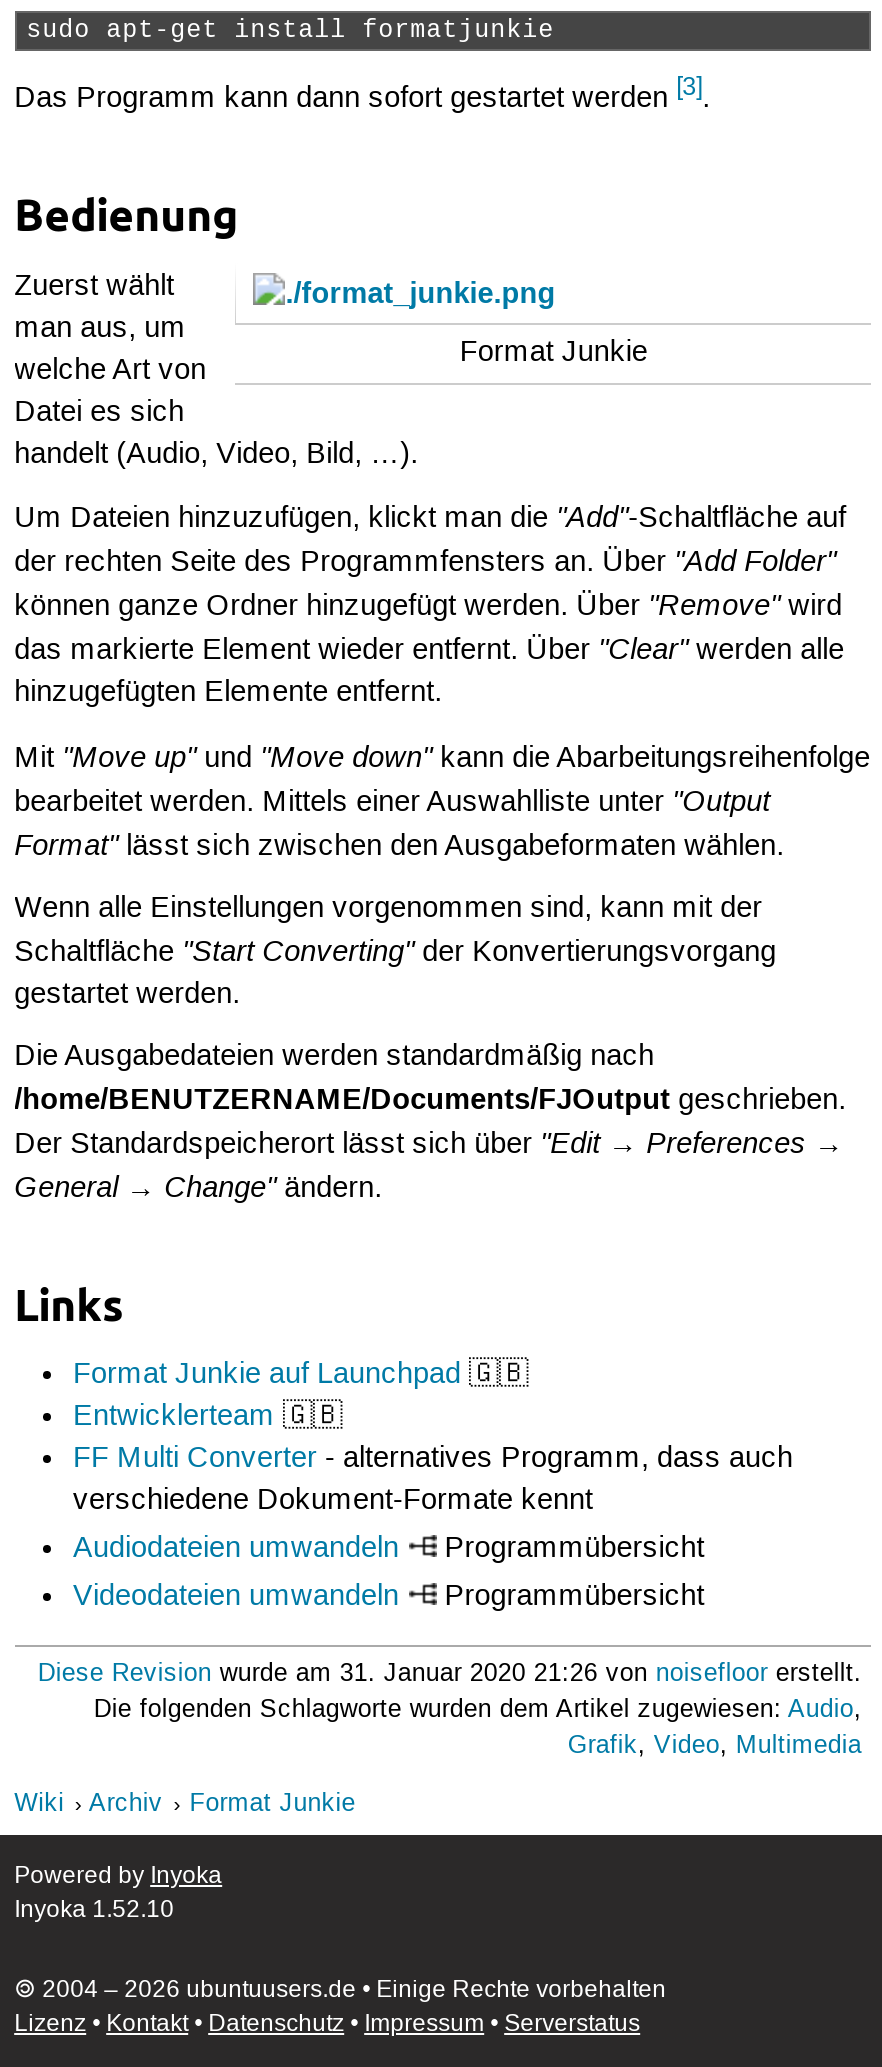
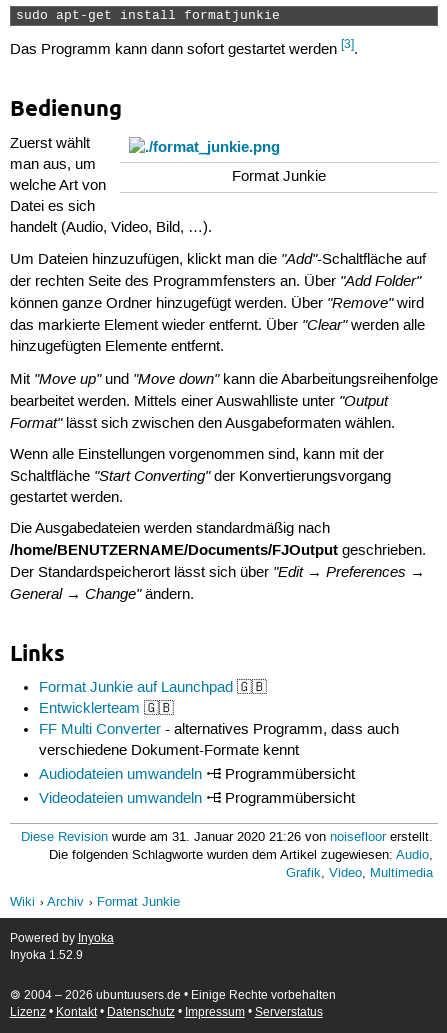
- Inyoka 1.52.10
+ Inyoka 1.52.9
